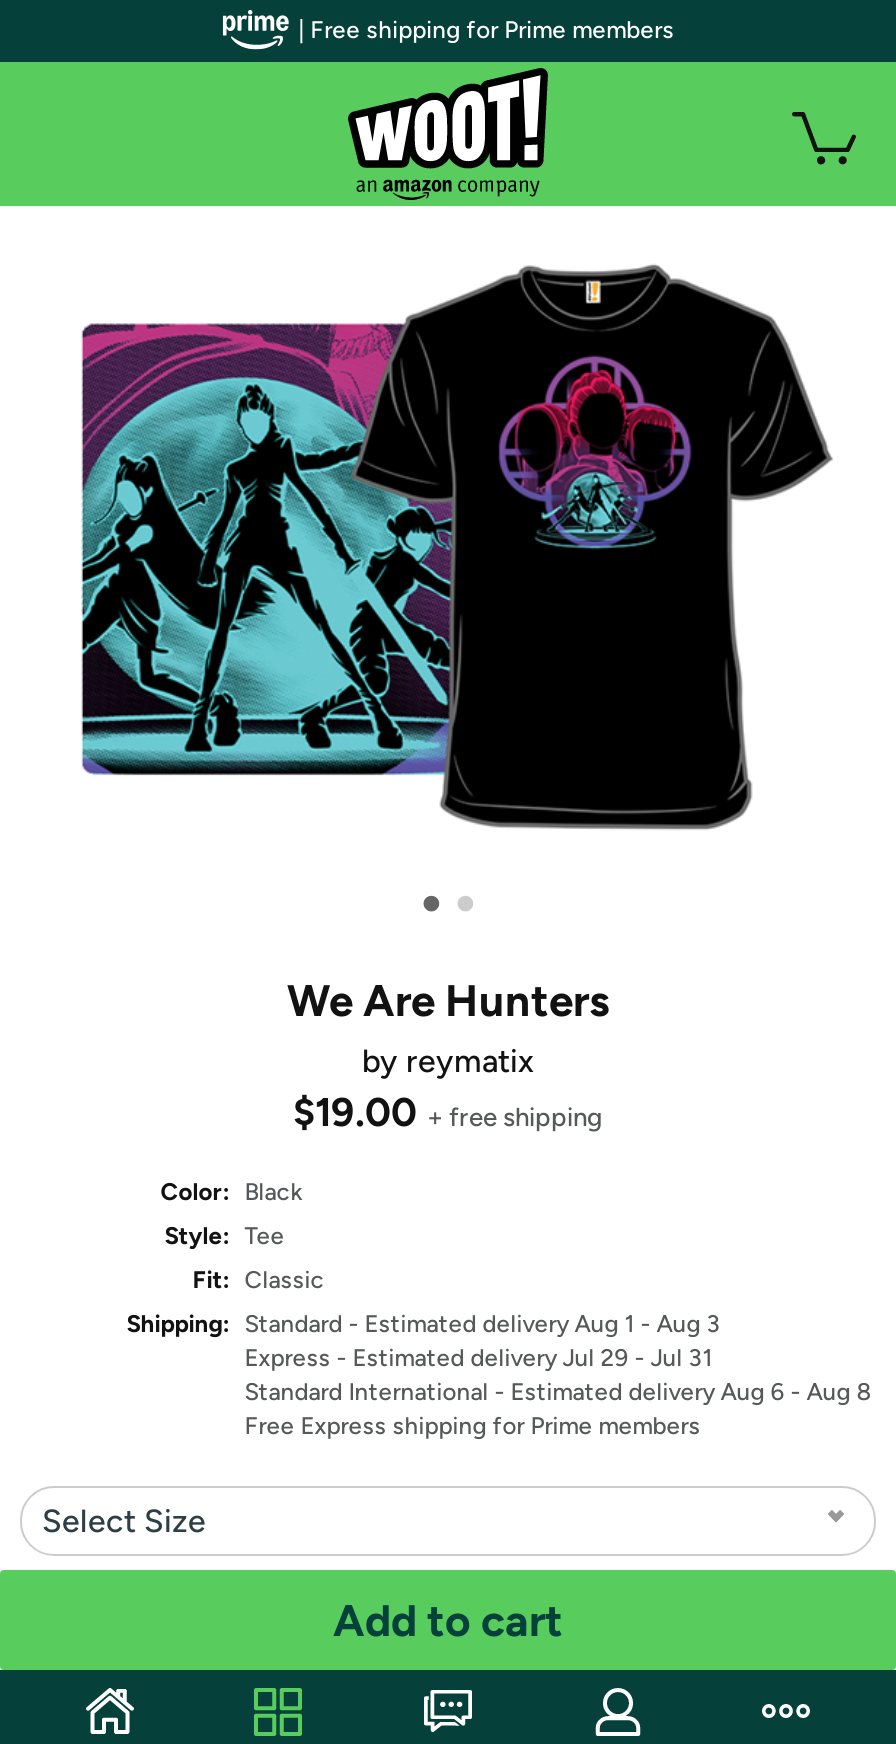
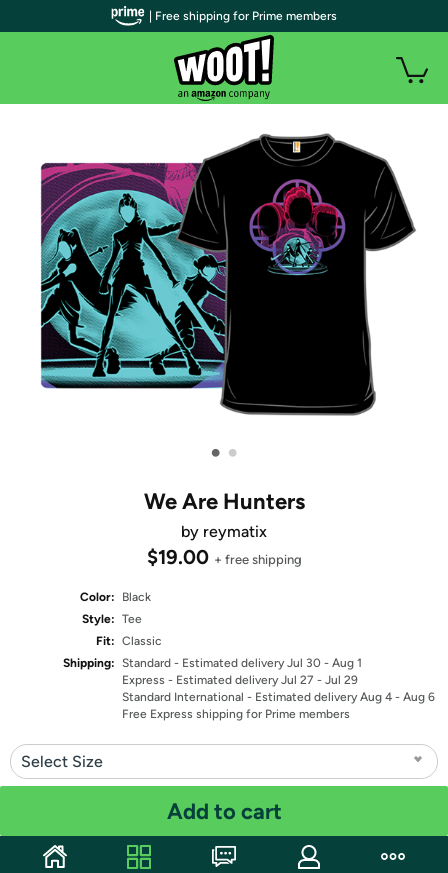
- Shipping: Standard - Estimated delivery Aug 1 - Aug 3
+ Shipping: Standard - Estimated delivery Jul 30 - Aug 1

- Express - Estimated delivery Jul 29 - Jul 31
+ Express - Estimated delivery Jul 27 - Jul 29

- Standard International - Estimated delivery Aug 6 - Aug 8
+ Standard International - Estimated delivery Aug 4 - Aug 6
